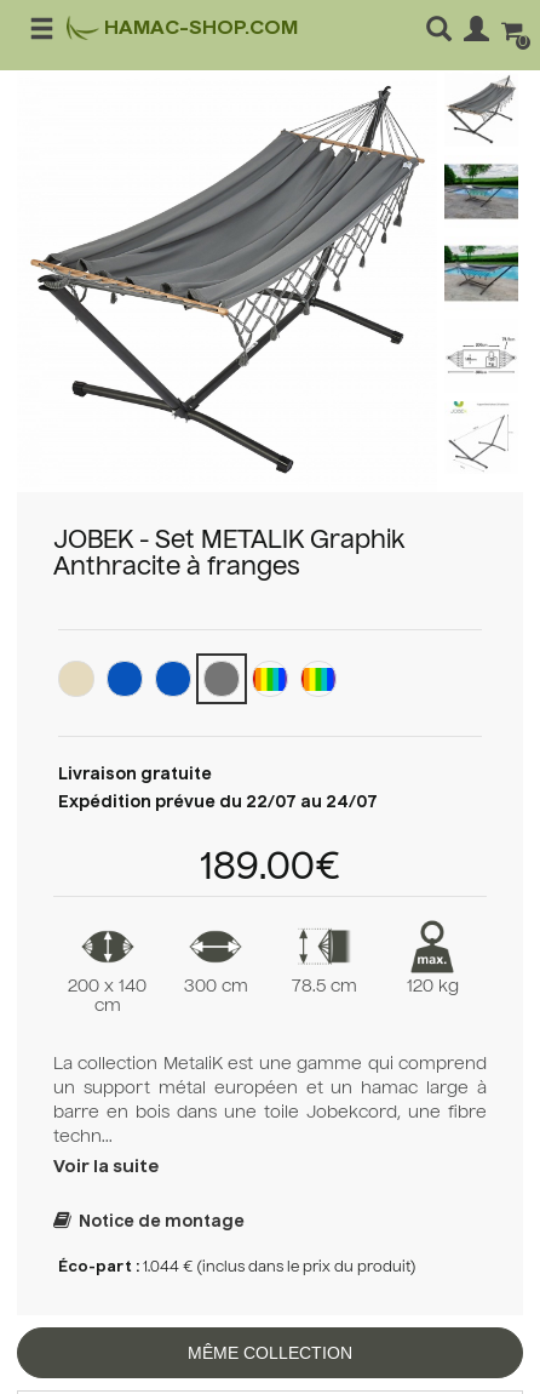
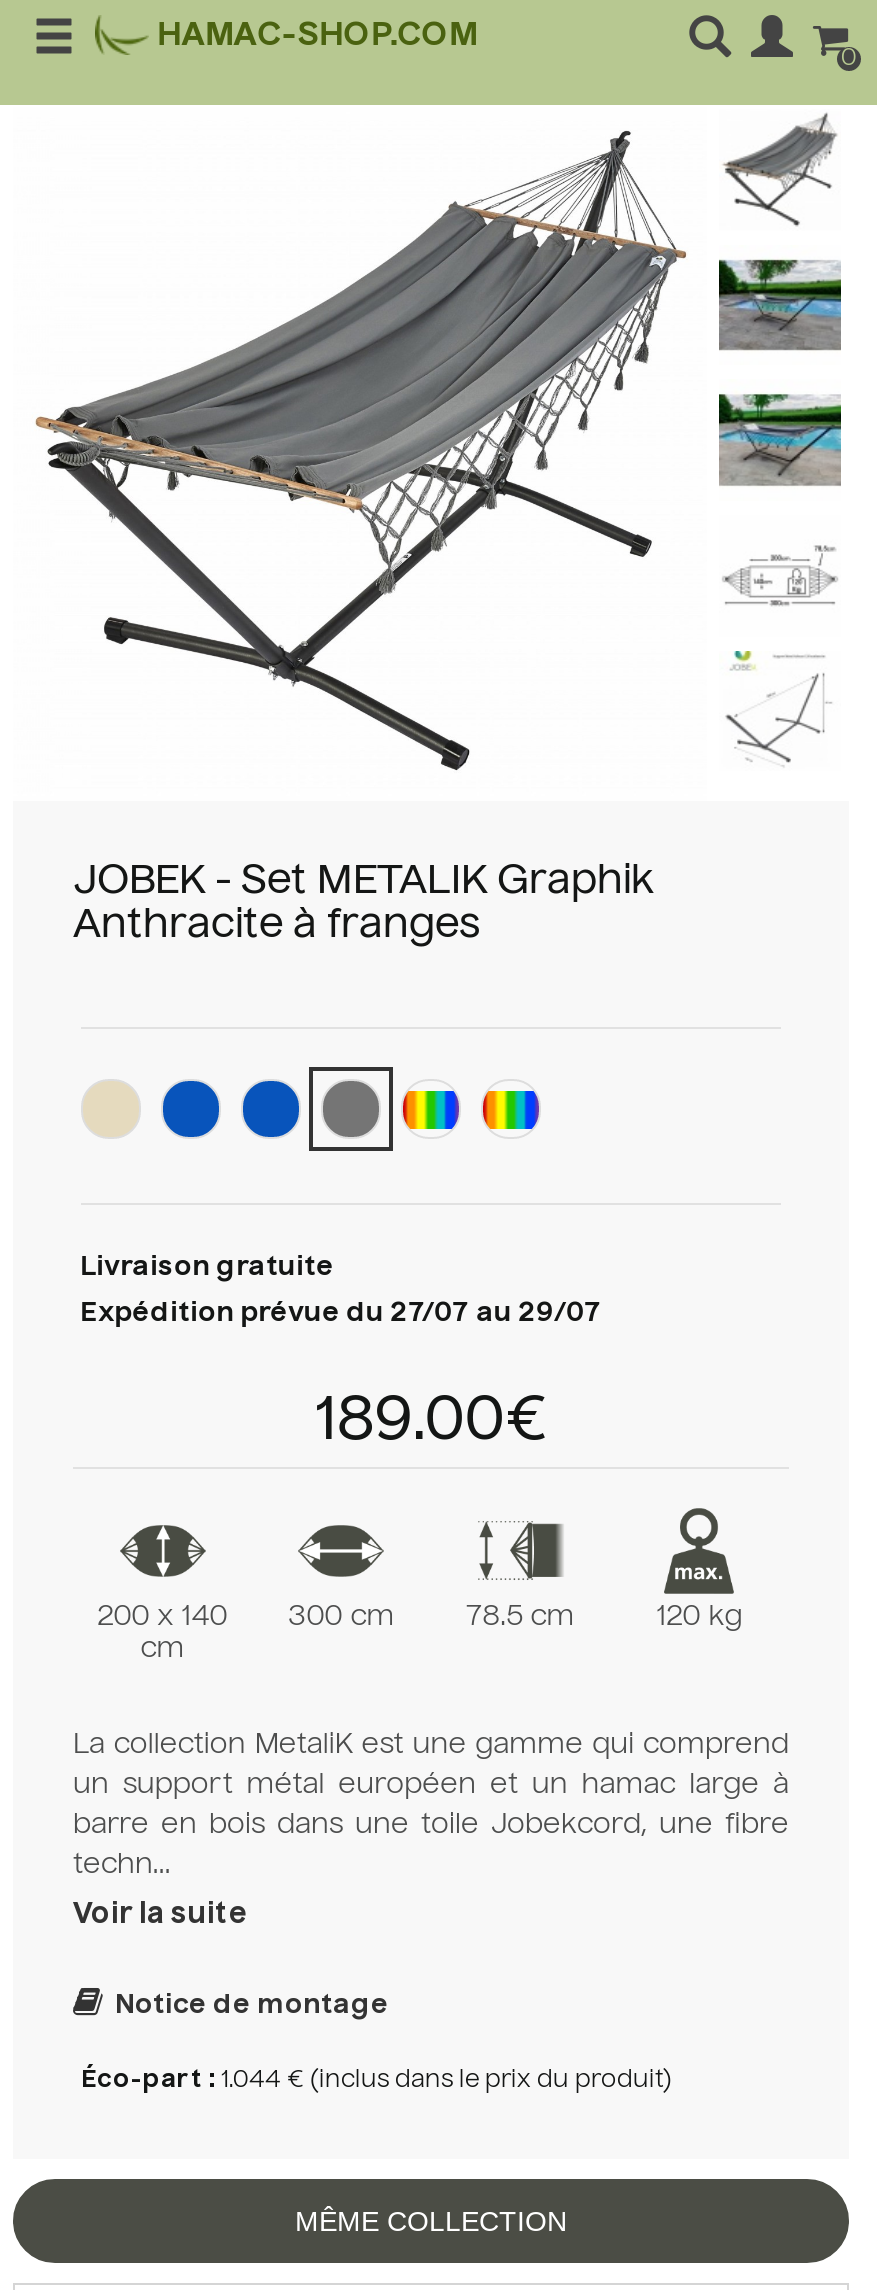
- Expédition prévue du 22/07 au 24/07
+ Expédition prévue du 27/07 au 29/07
